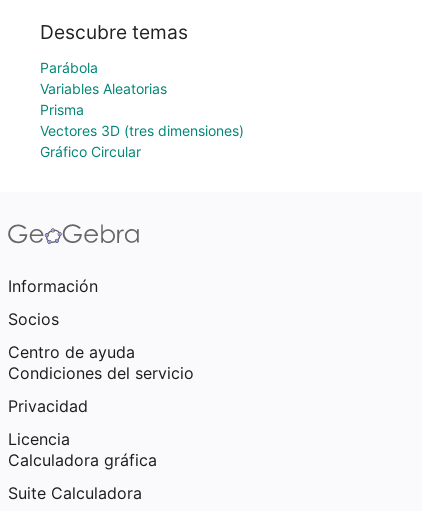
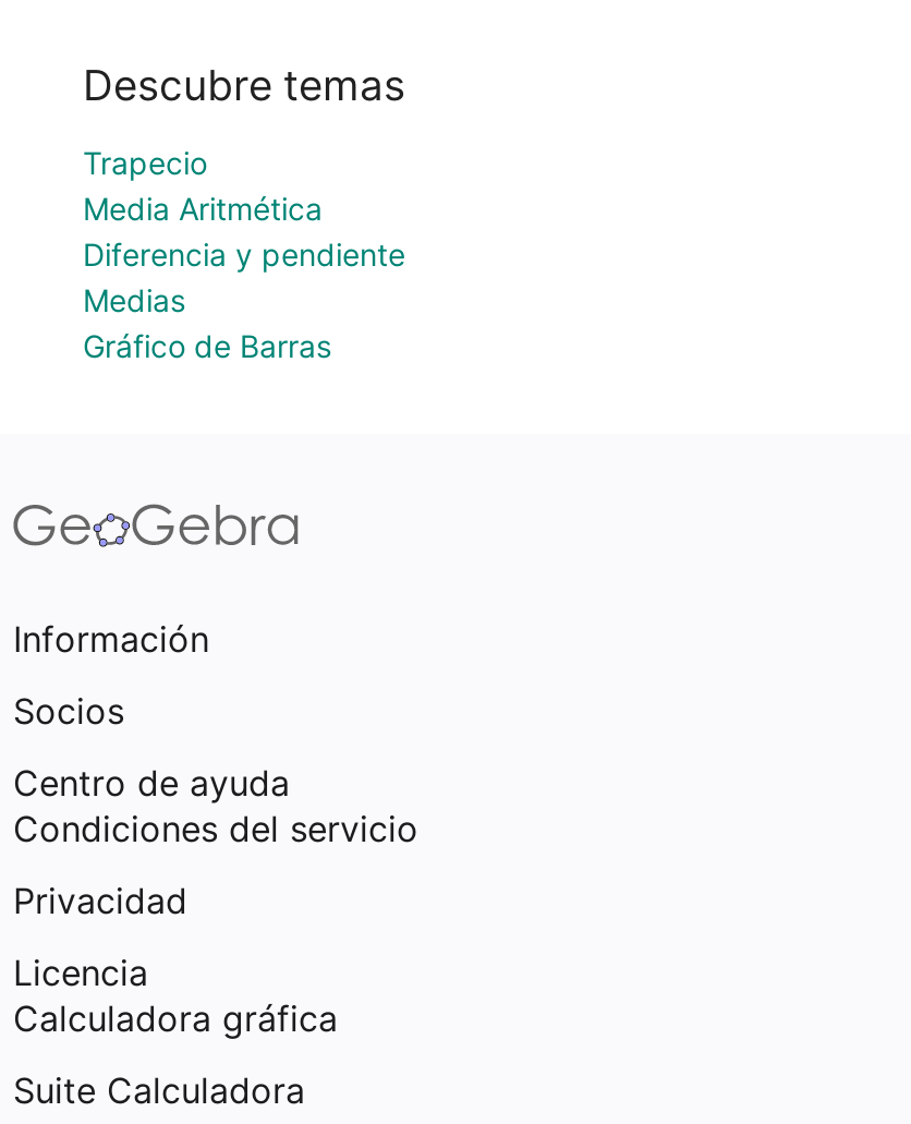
- Parábola
- Variables Aleatorias
- Prisma
- Vectores 3D (tres dimensiones)
- Gráfico Circular
+ Trapecio
+ Media Aritmética
+ Diferencia y pendiente
+ Medias
+ Gráfico de Barras
